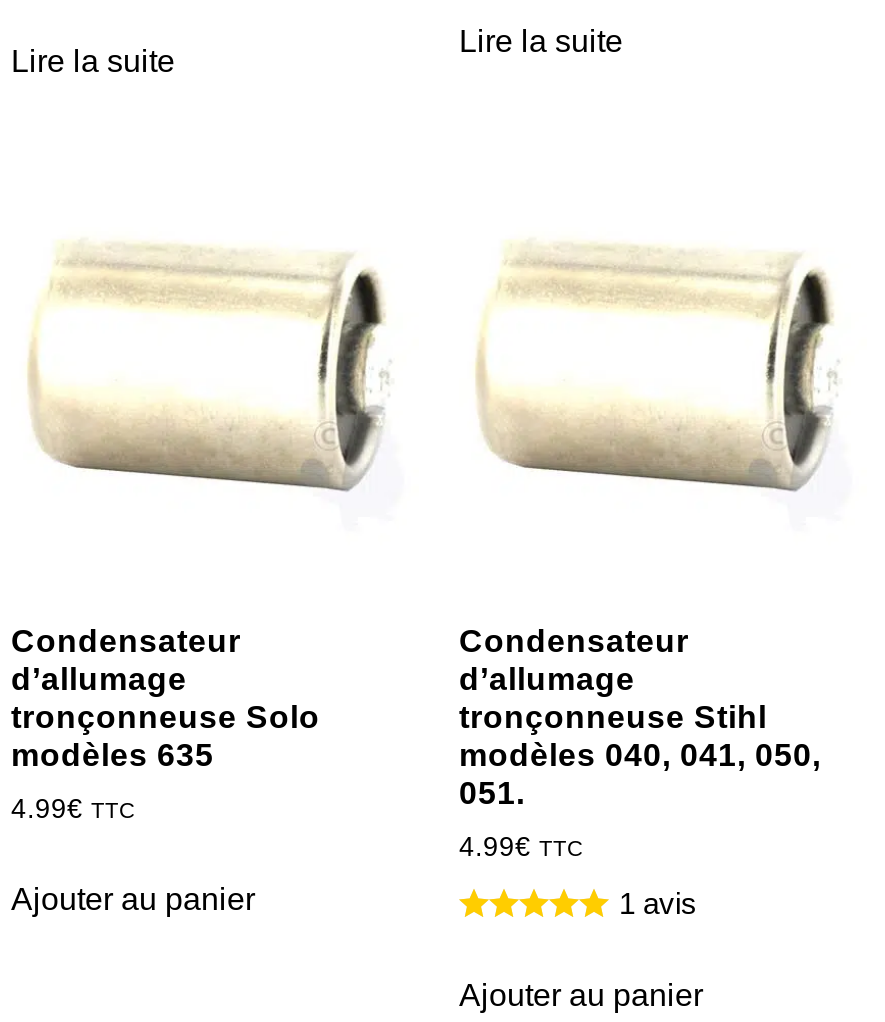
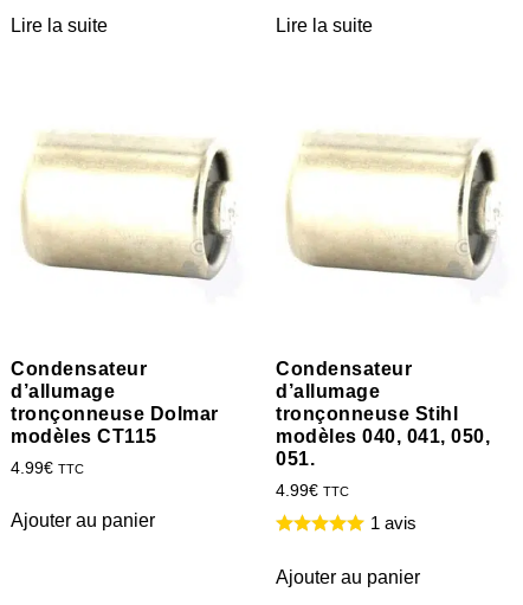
- tronçonneuse Solo
+ tronçonneuse Dolmar

- modèles 635
+ modèles CT115
